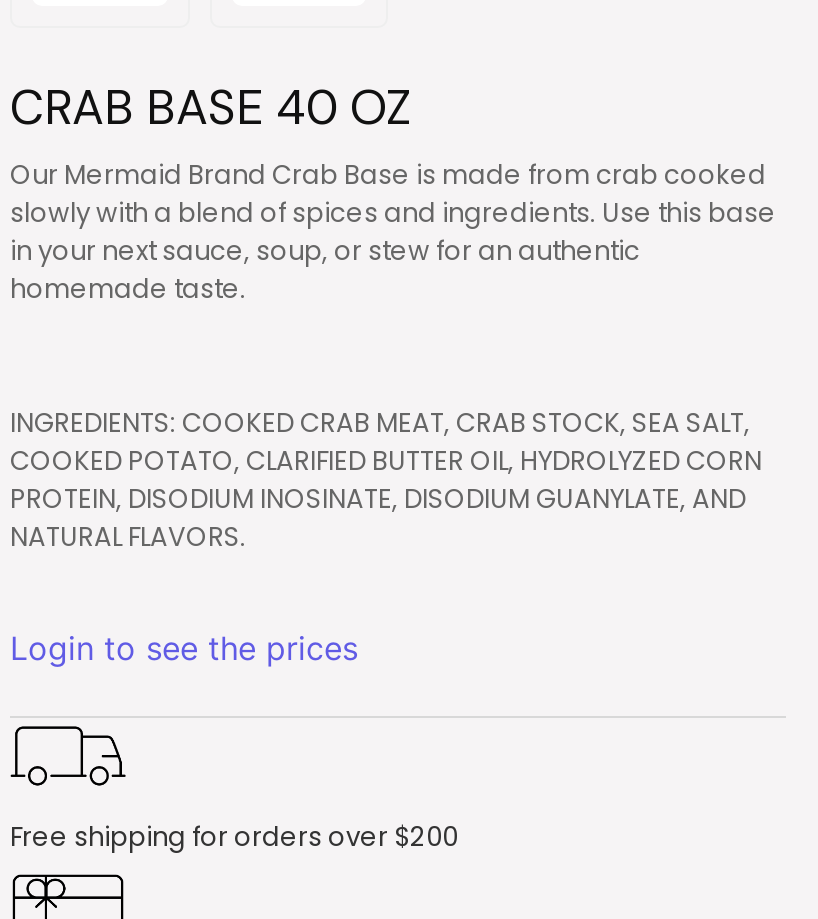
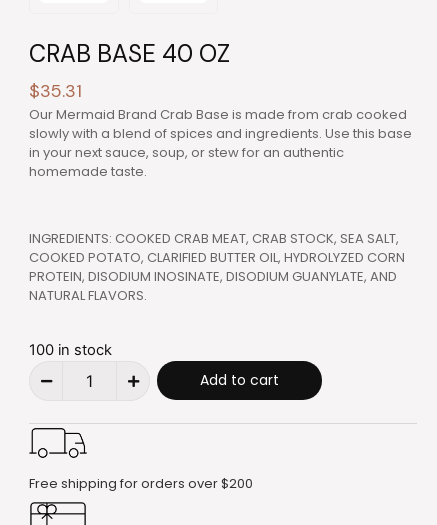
+ $35.31

- Login to see the prices
+ 100 in stock
+ Add to cart
